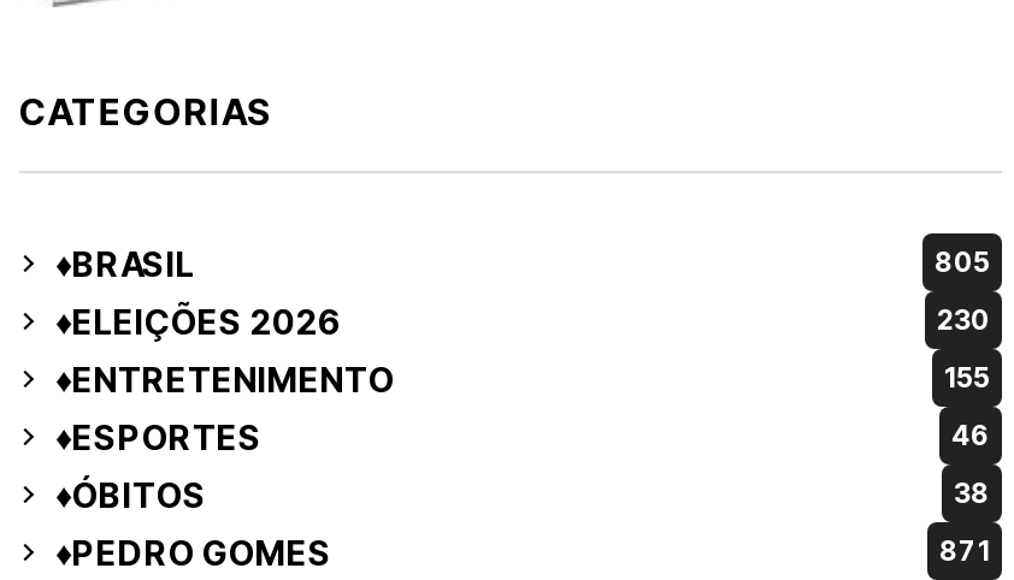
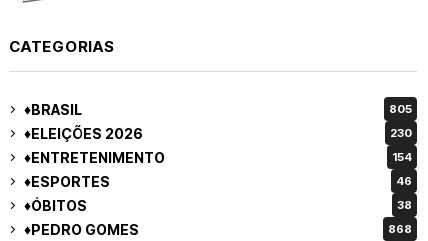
- 155
+ 154

- 871
+ 868
